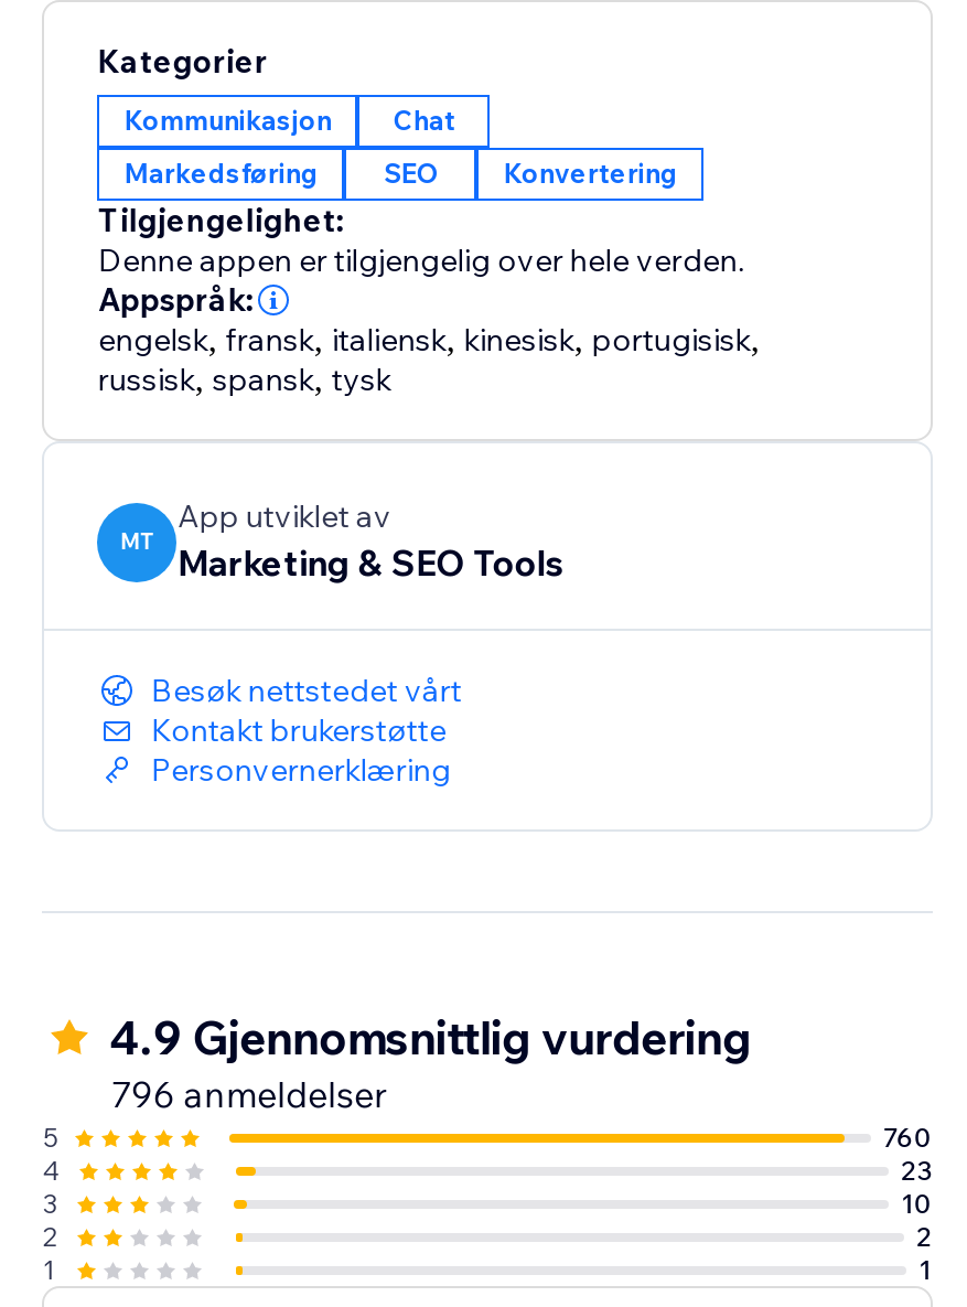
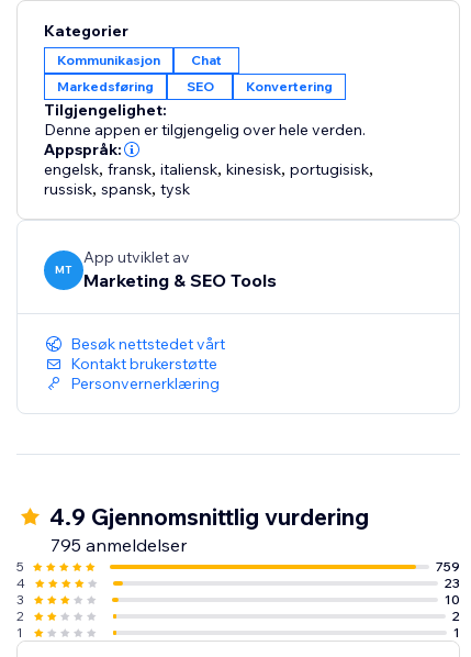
- 796 anmeldelser
+ 795 anmeldelser

- 760
+ 759
